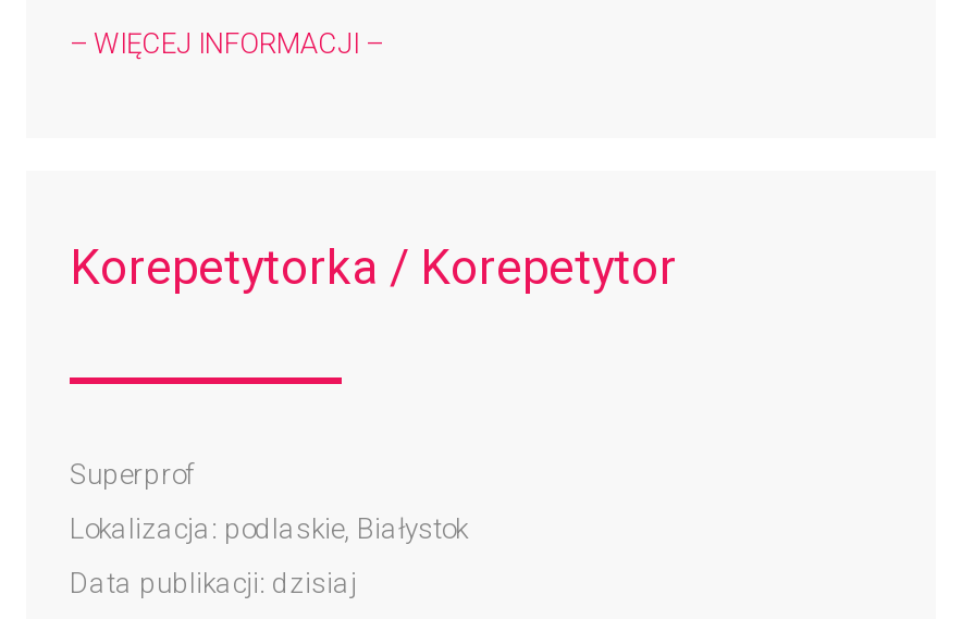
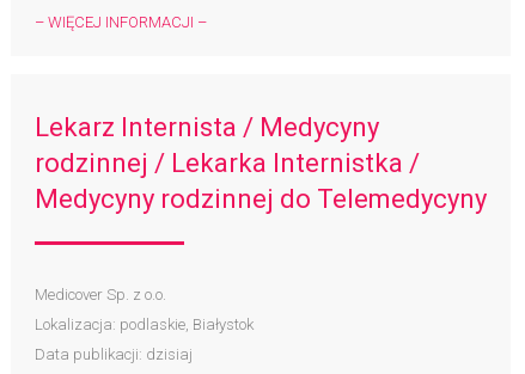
- Korepetytorka / Korepetytor
+ Lekarz Internista / Medycyny
+ rodzinnej / Lekarka Internistka /
+ Medycyny rodzinnej do Telemedycyny

- Superprof
+ Medicover Sp. z o.o.
